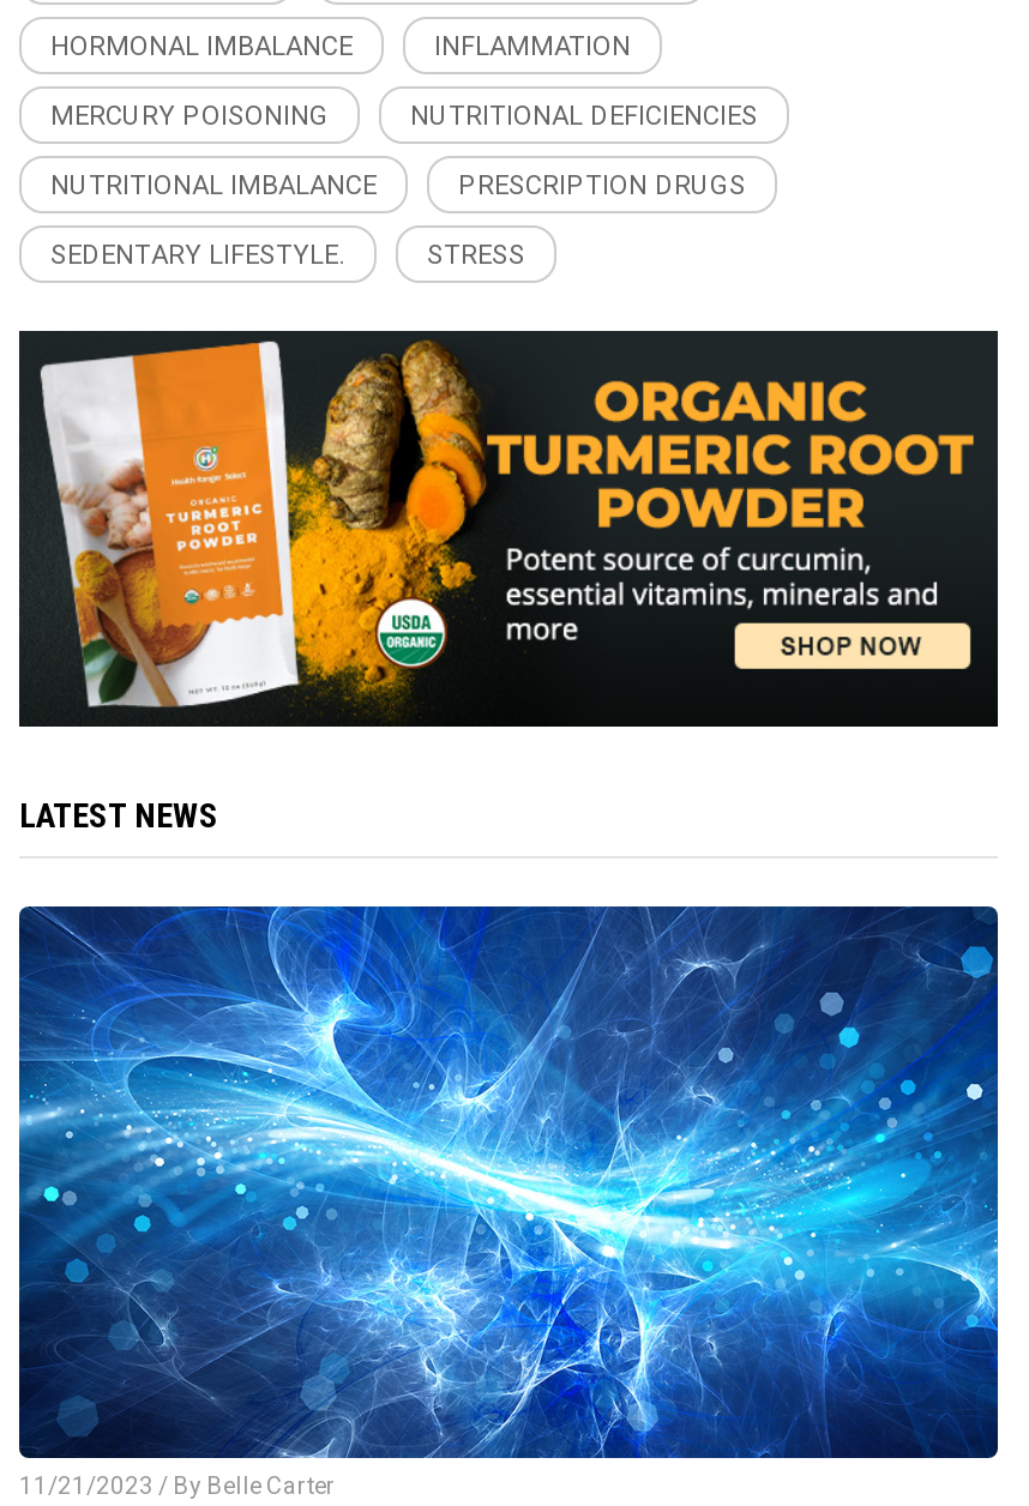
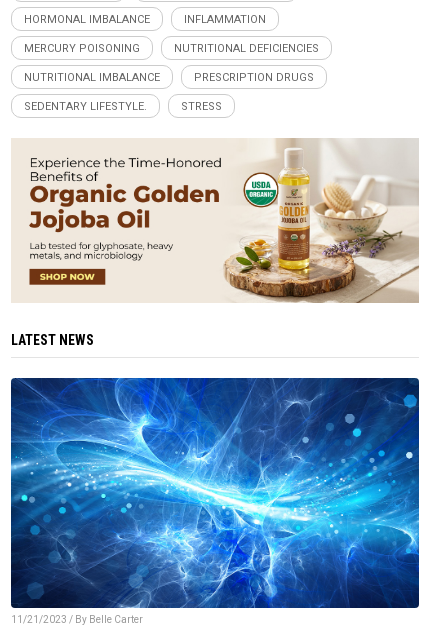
- [image]
+ [image]
